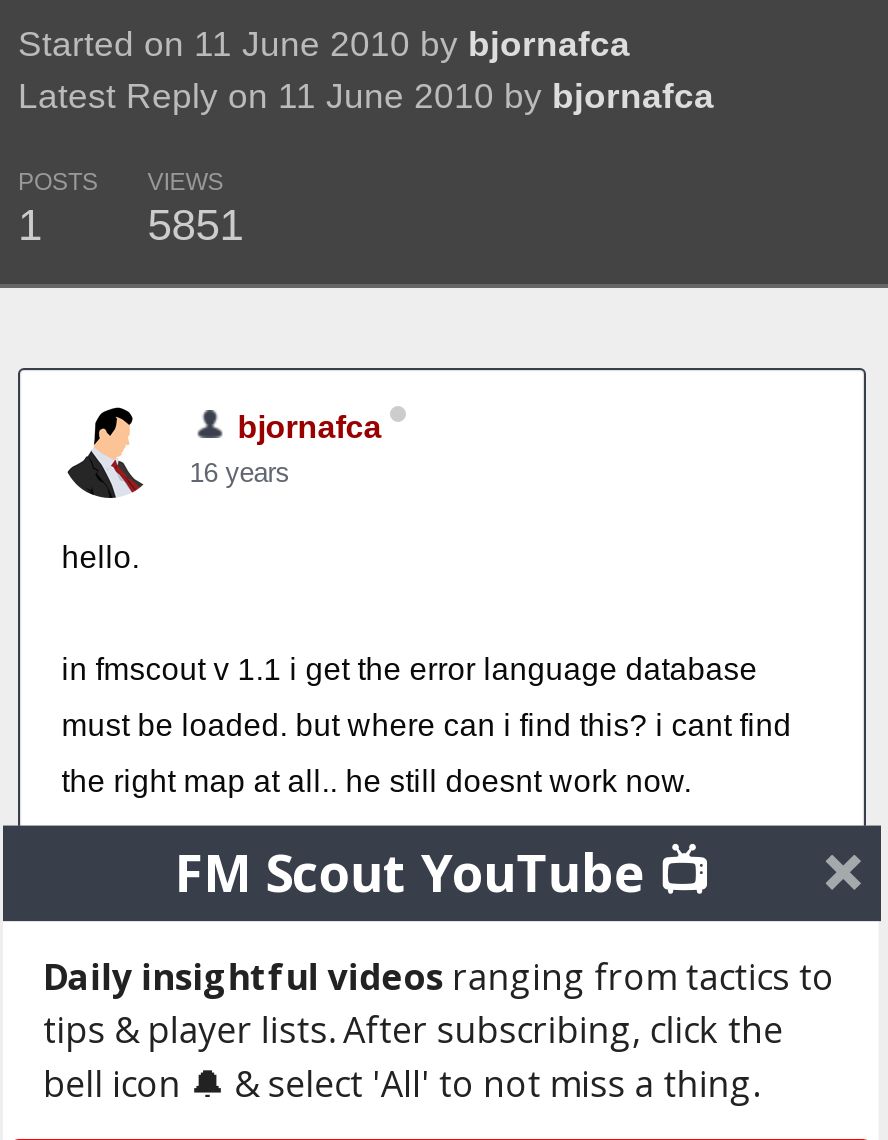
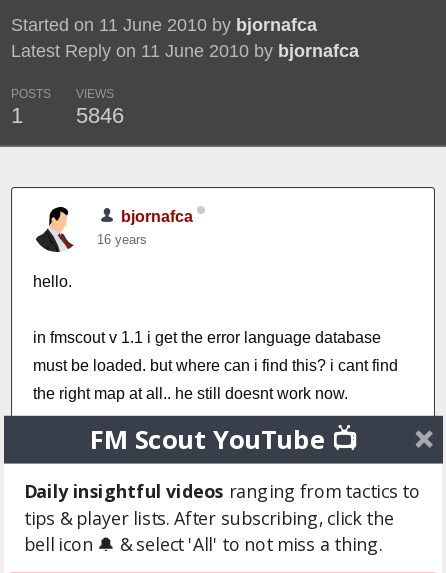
- 5851
+ 5846
